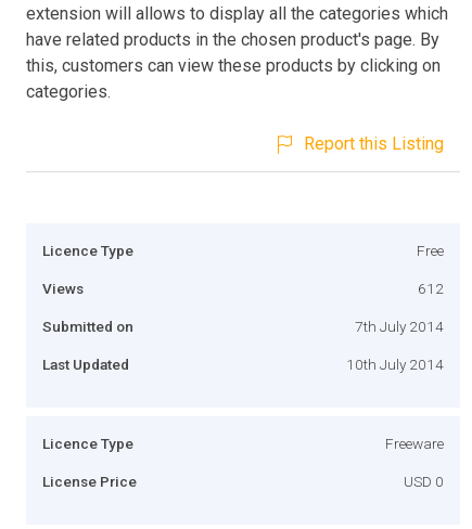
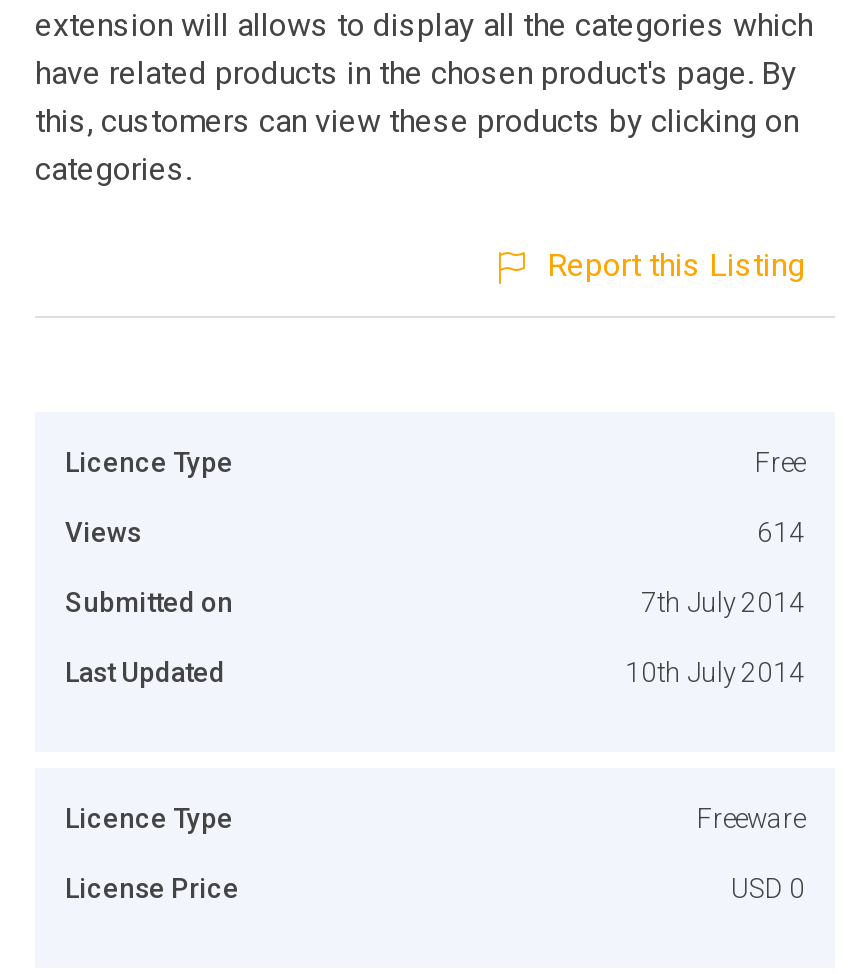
- 612
+ 614
